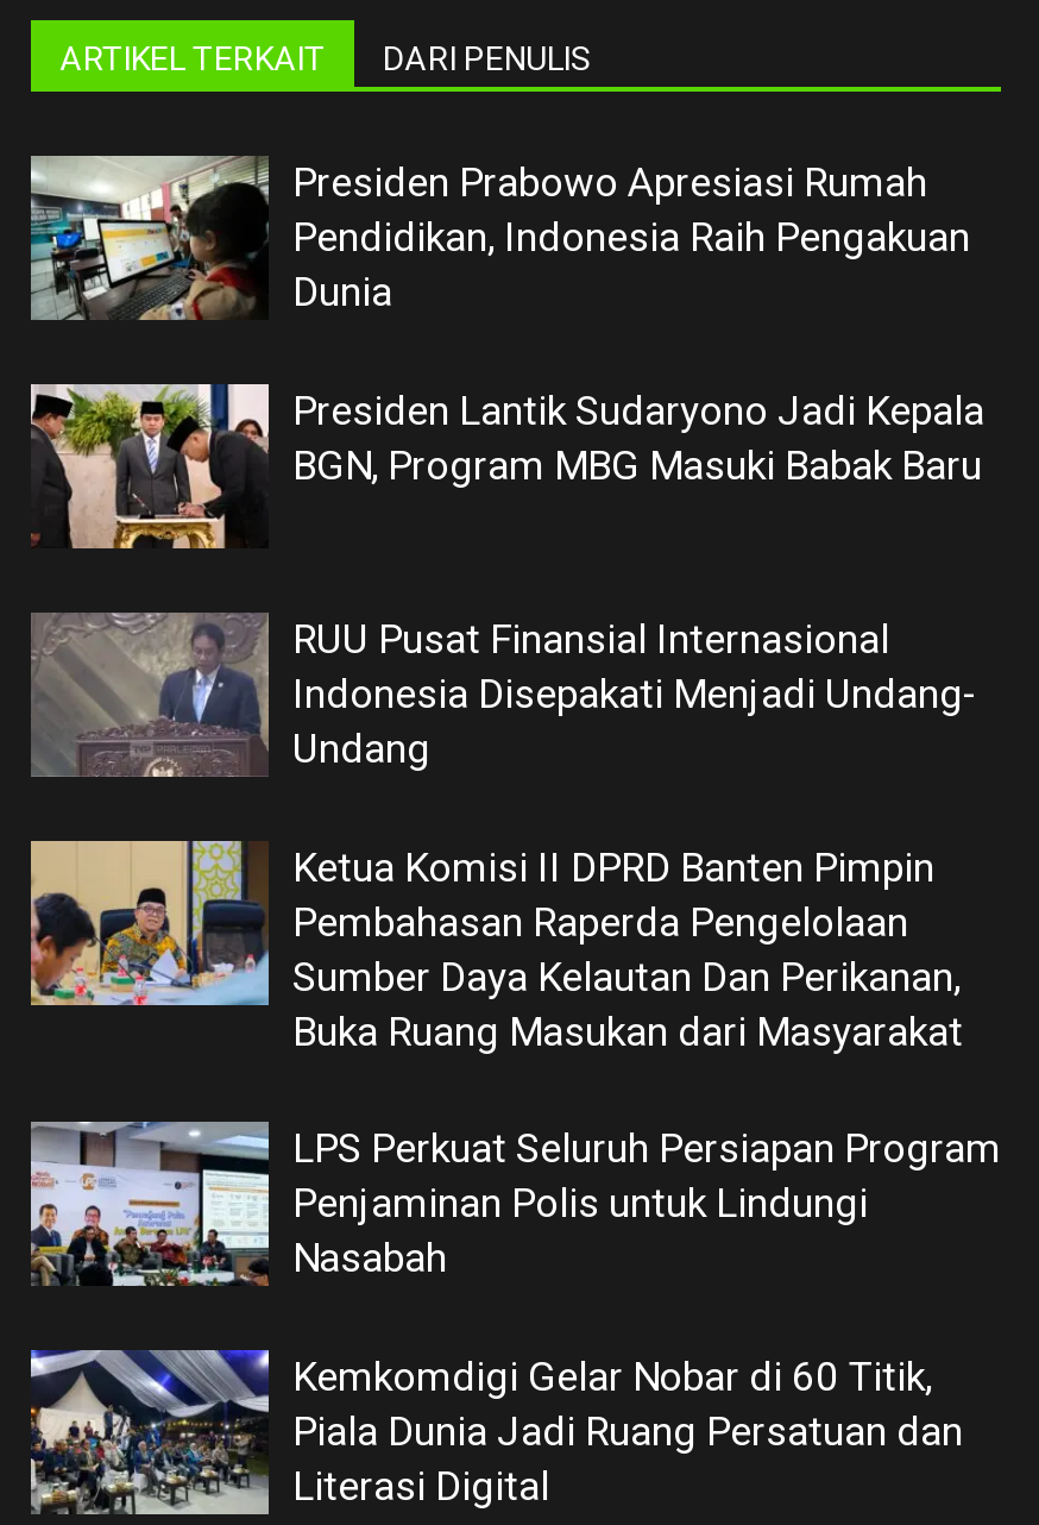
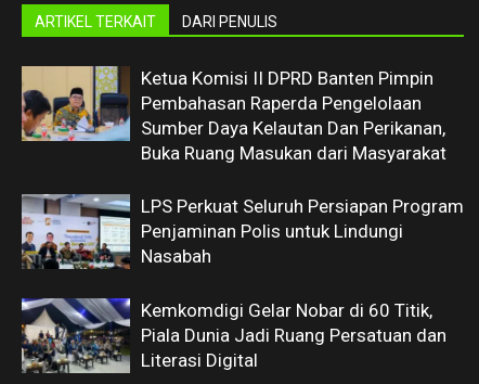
- [image]
- Presiden Prabowo Apresiasi Rumah
- Pendidikan, Indonesia Raih Pengakuan
- Dunia
- Presiden Lantik Sudaryono Jadi Kepala
- BGN, Program MBG Masuki Babak Baru

- [image]

- [image]
- RUU Pusat Finansial Internasional
- Indonesia Disepakati Menjadi Undang-
- Undang
